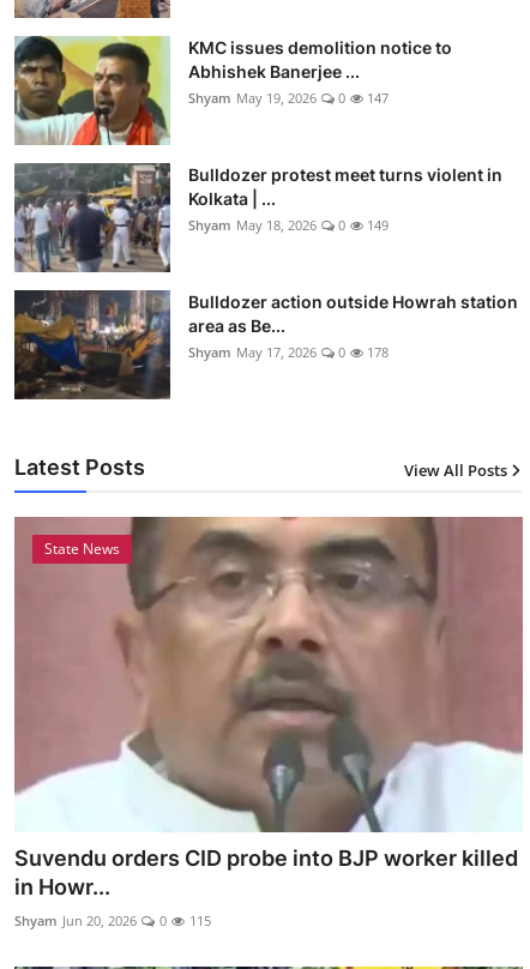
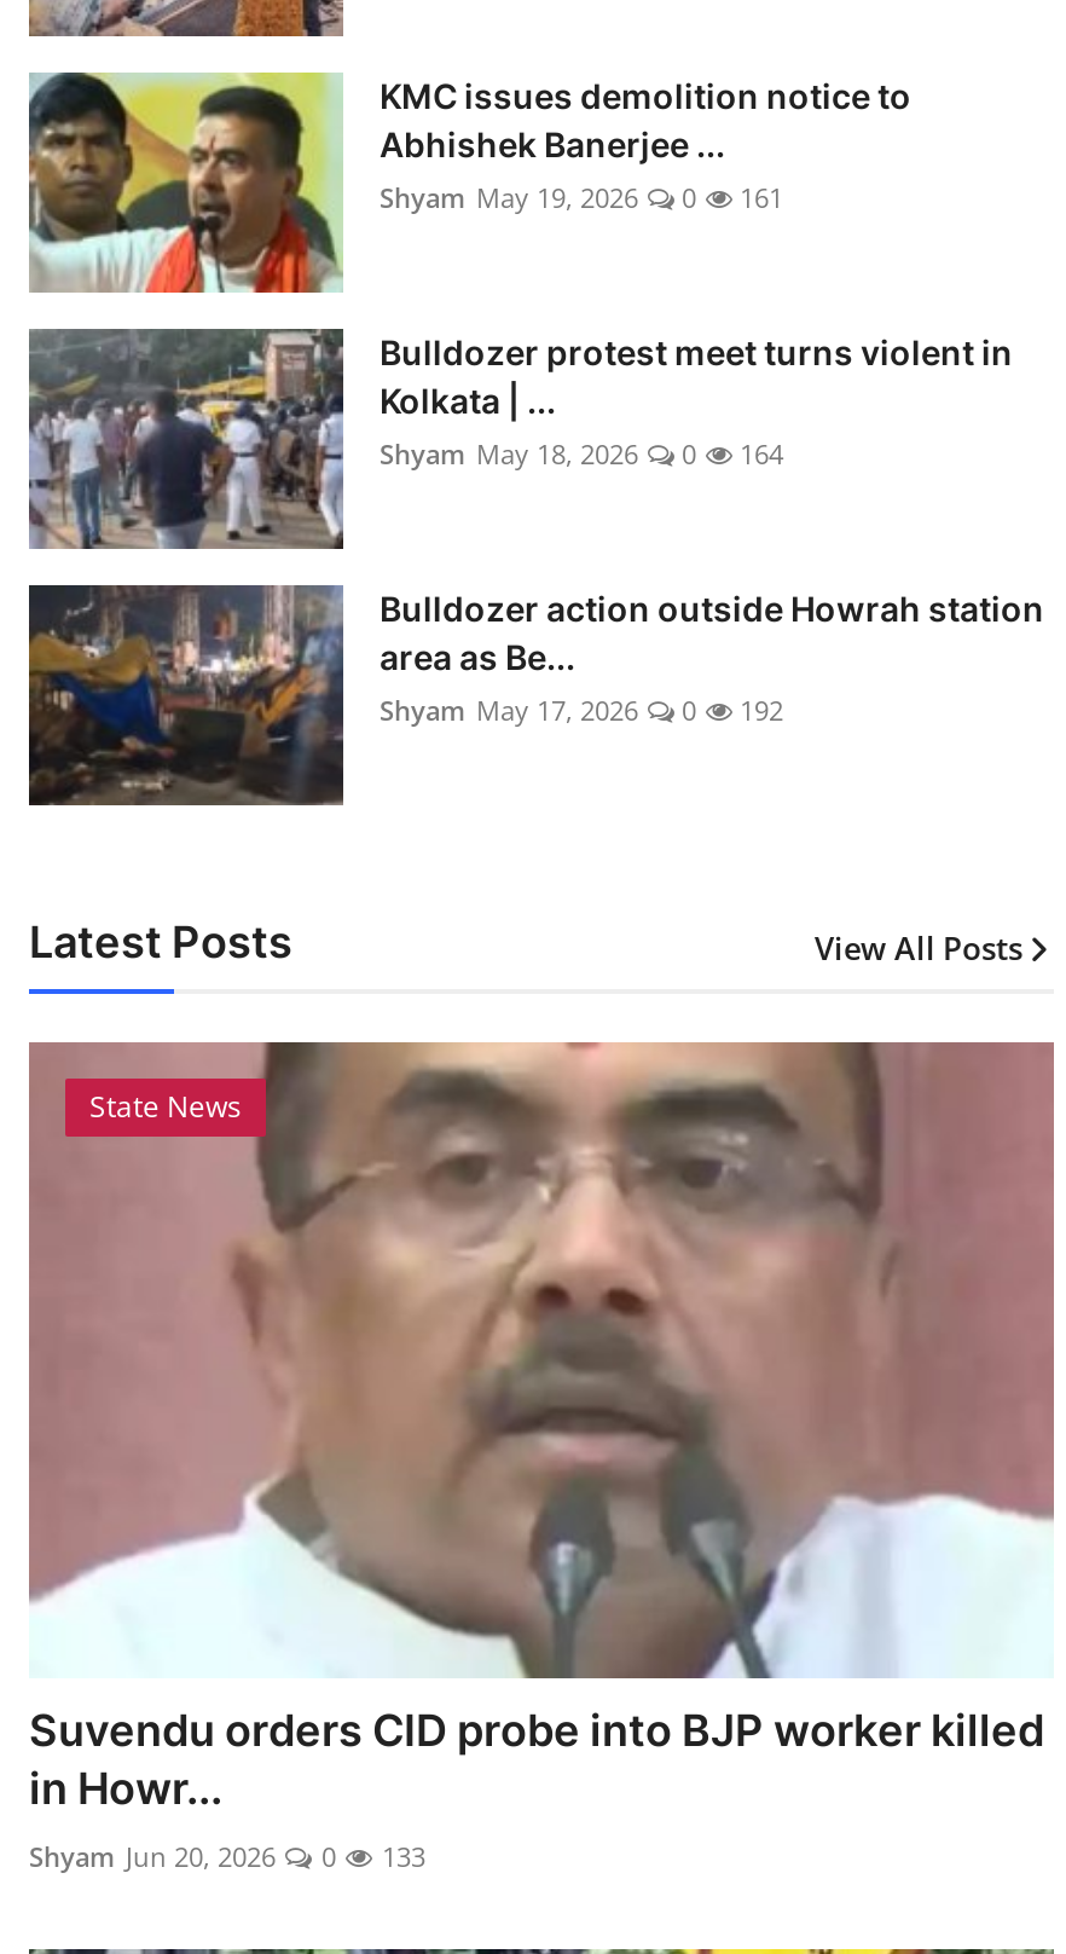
- Shyam May 19, 2026 0 147
+ Shyam May 19, 2026 0 161

- Shyam May 18, 2026 0 149
+ Shyam May 18, 2026 0 164

- Shyam May 17, 2026 0 178
+ Shyam May 17, 2026 0 192

- Shyam Jun 20, 2026 0 115
+ Shyam Jun 20, 2026 0 133
